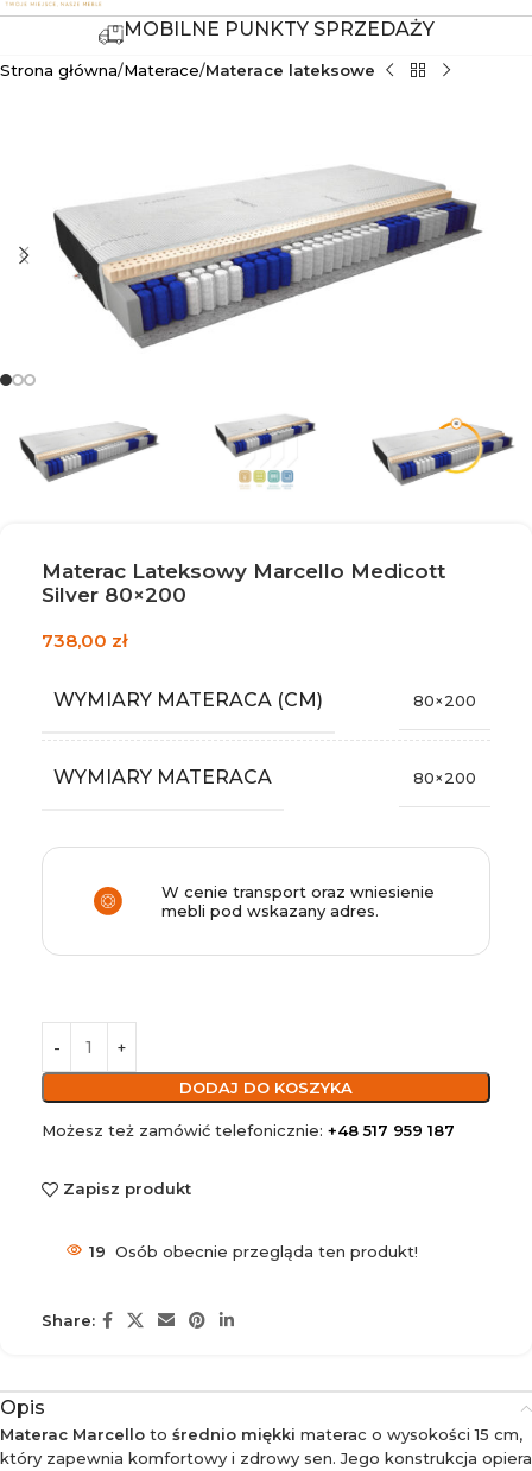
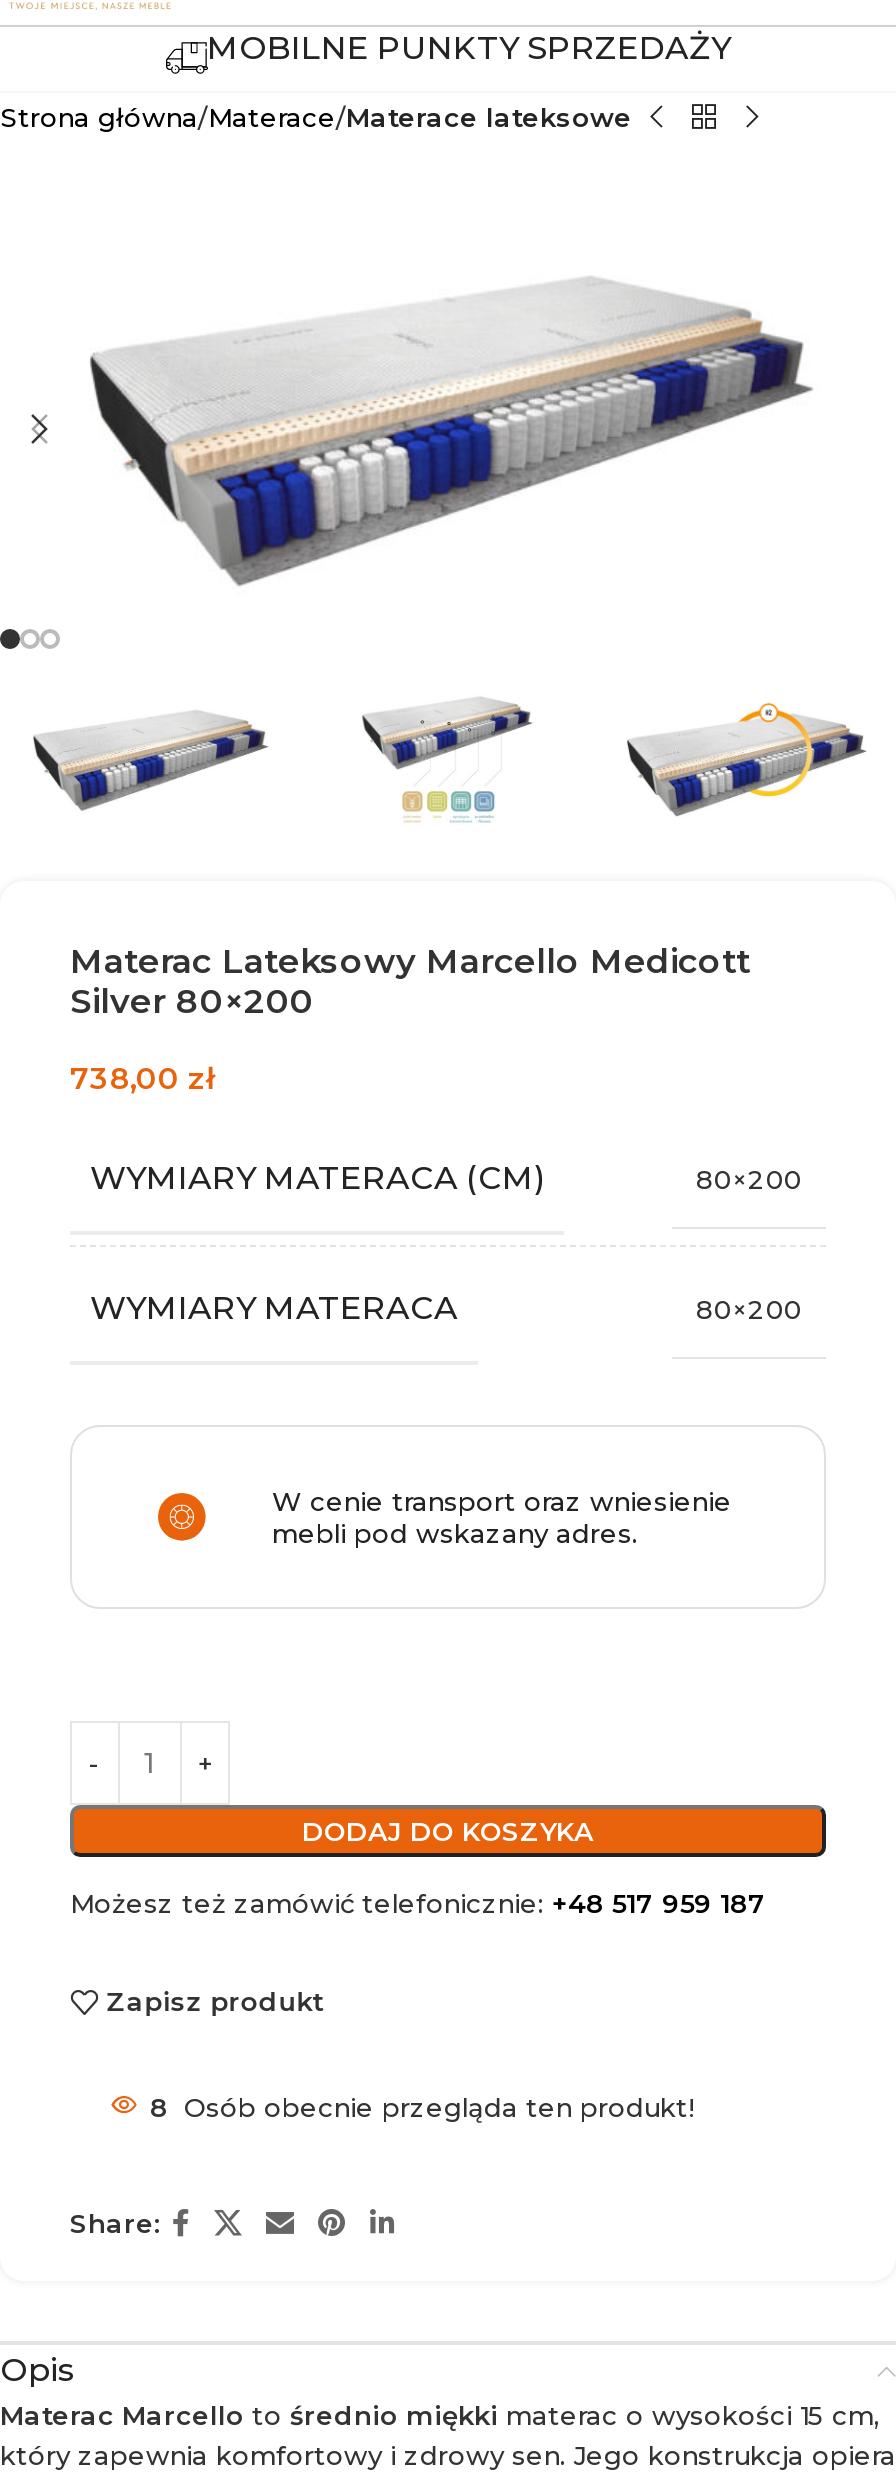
- 19 Osób obecnie przegląda ten produkt!
+ 8 Osób obecnie przegląda ten produkt!
